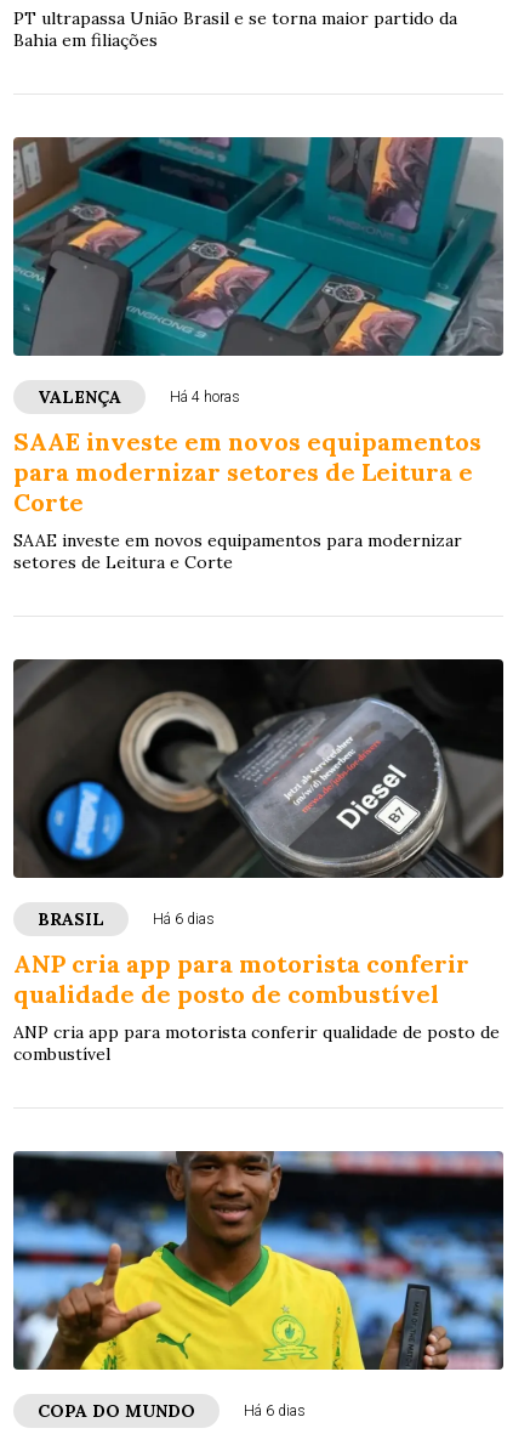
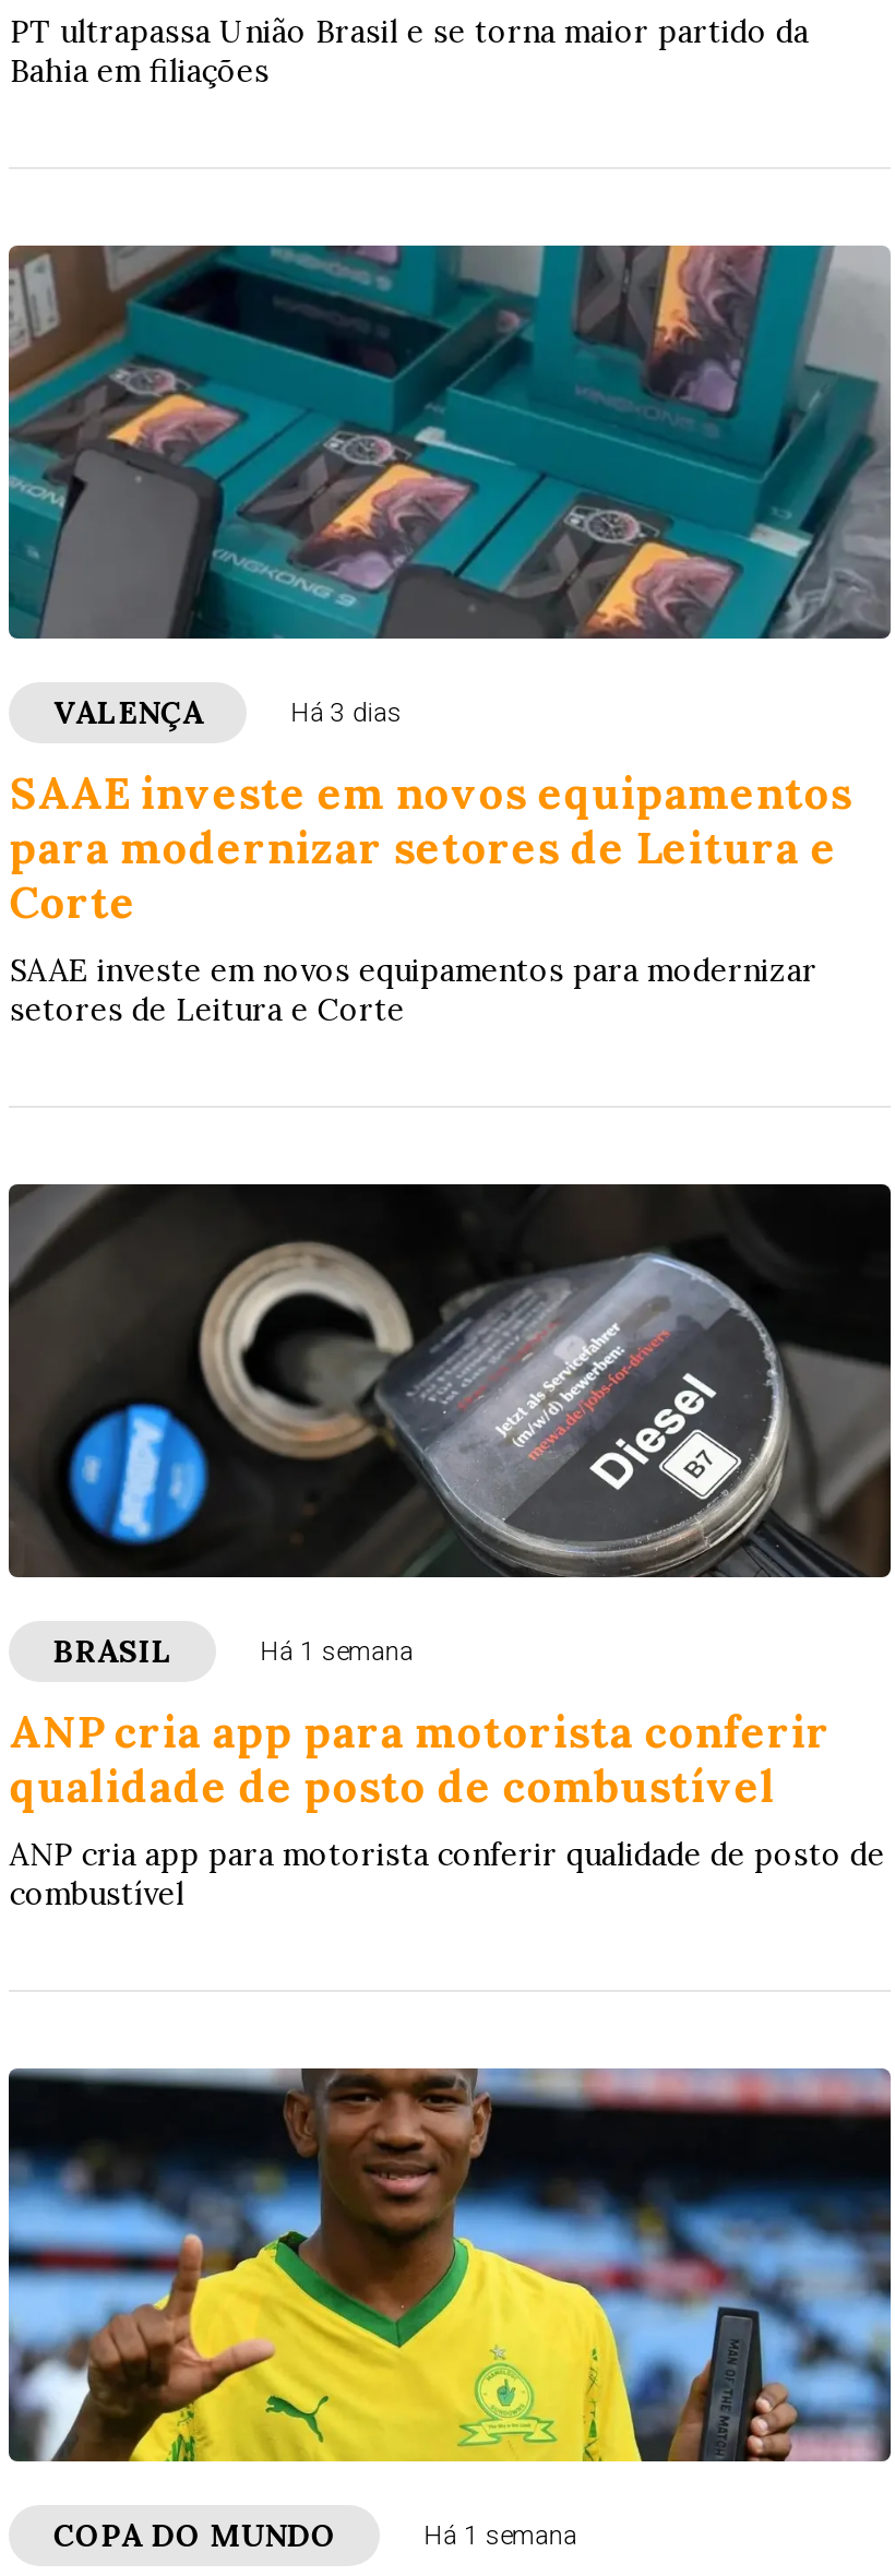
- Há 4 horas
+ Há 3 dias

- Há 6 dias
+ Há 1 semana

- Há 6 dias
+ Há 1 semana
